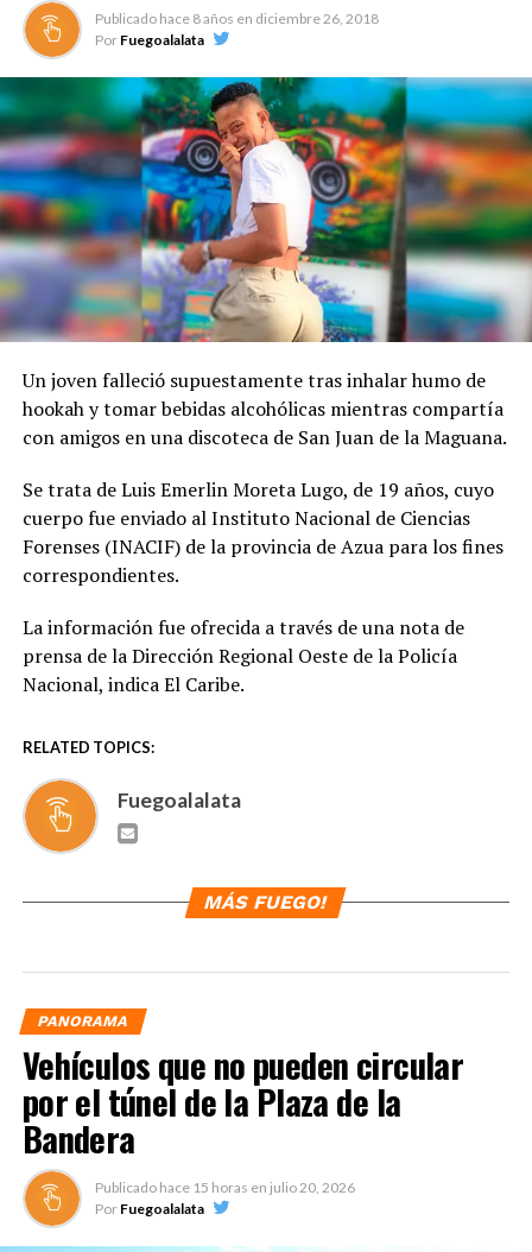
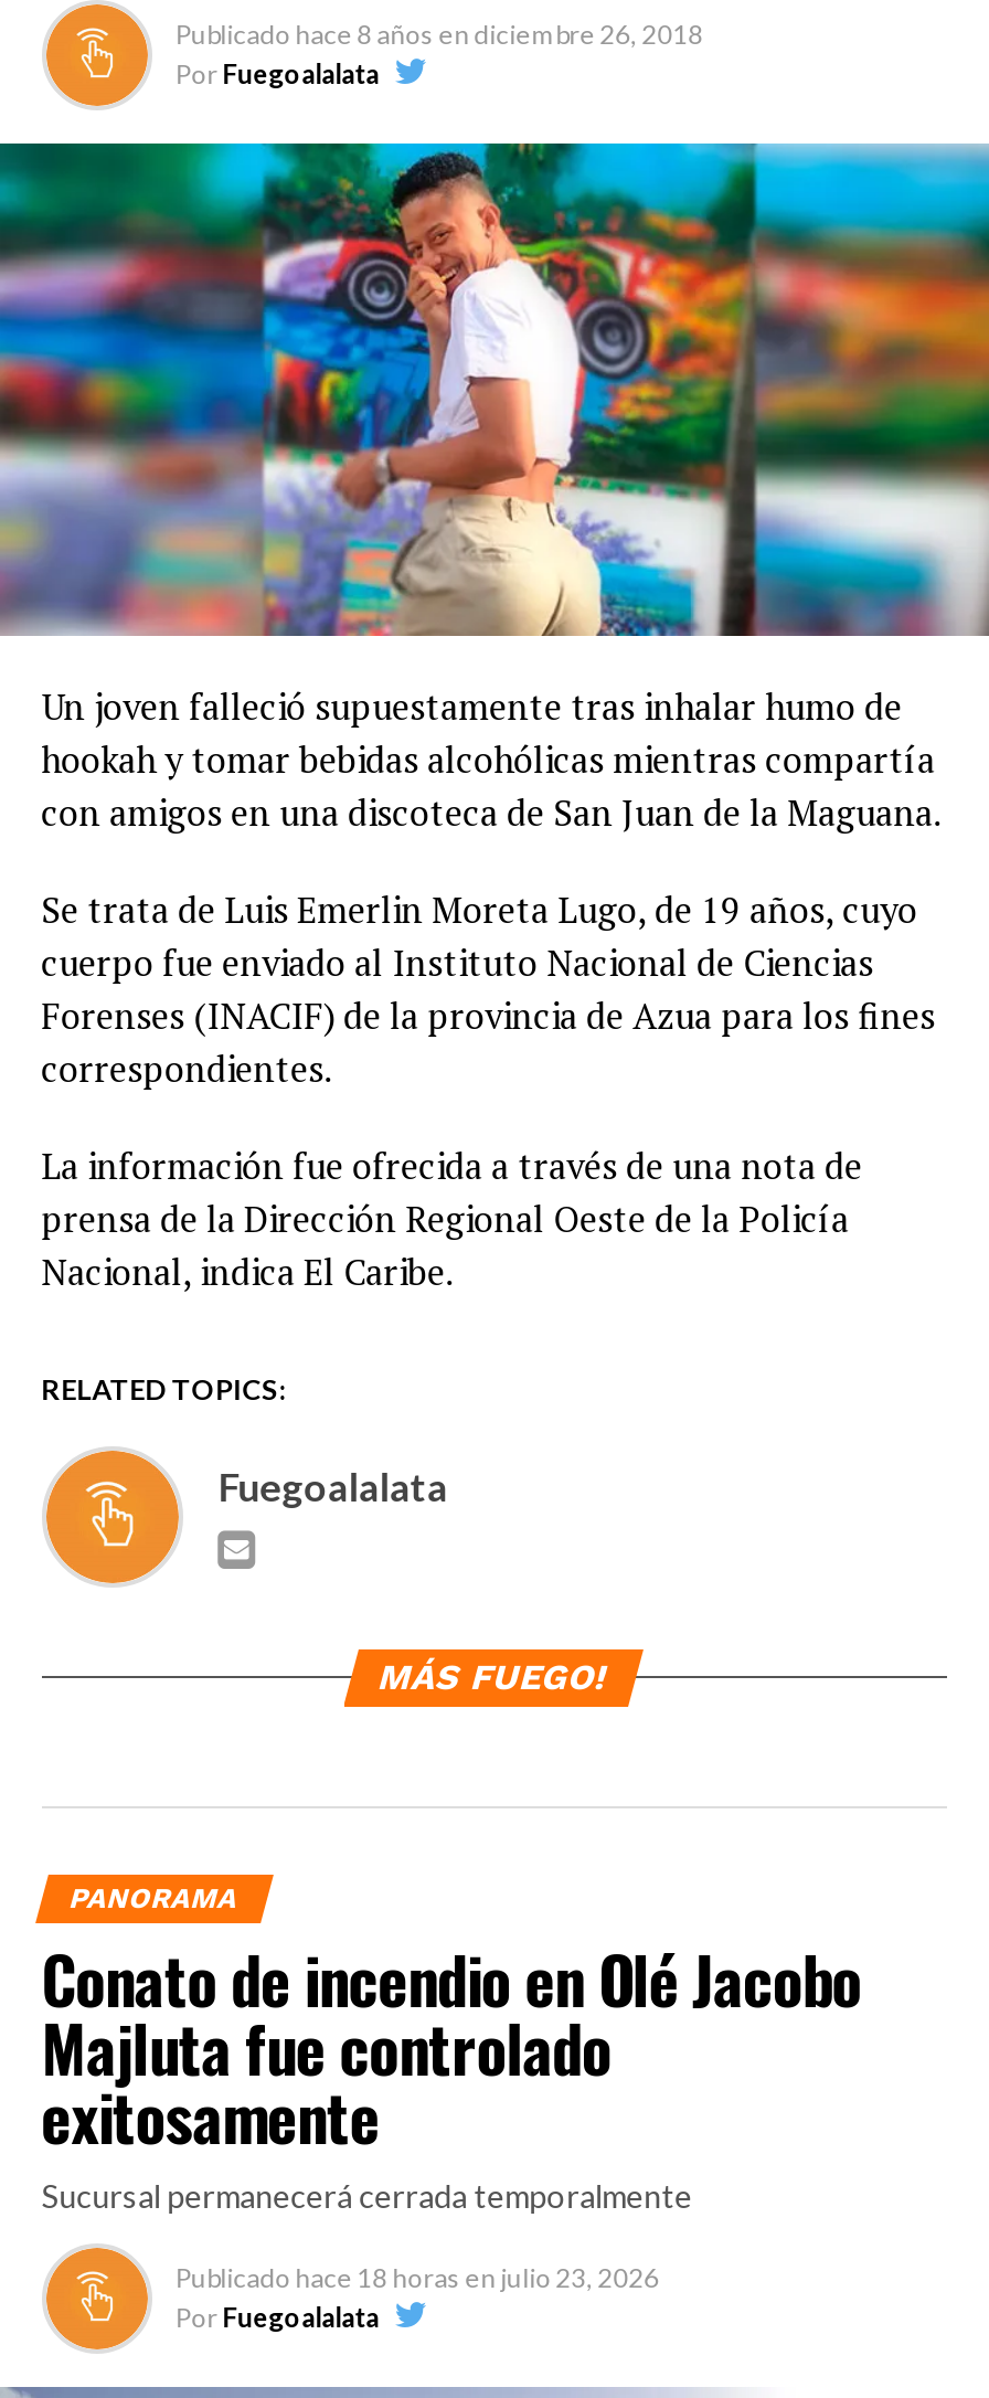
- Vehículos que no pueden circular
- por el túnel de la Plaza de la
- Bandera
- Publicado hace 15 horas en julio 20, 2026
+ Conato de incendio en Olé Jacobo
+ Majluta fue controlado
+ exitosamente
+ Sucursal permanecerá cerrada temporalmente
+ Publicado hace 18 horas en julio 23, 2026
